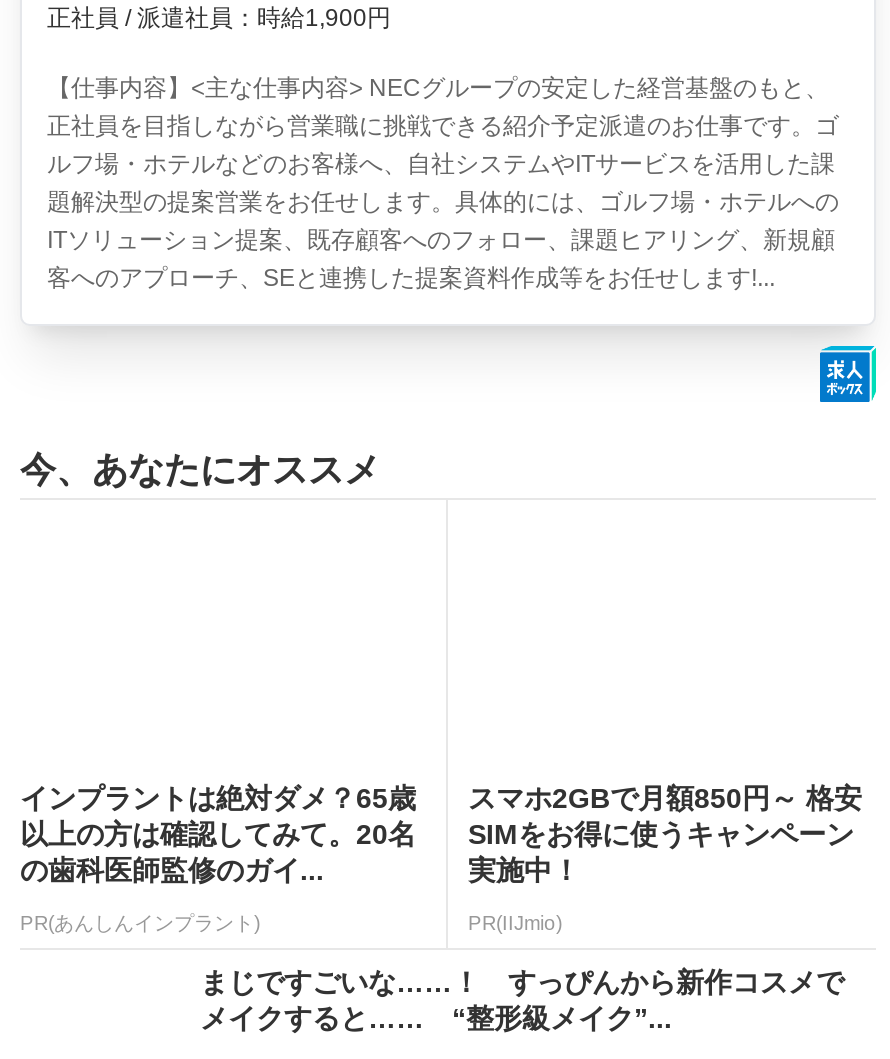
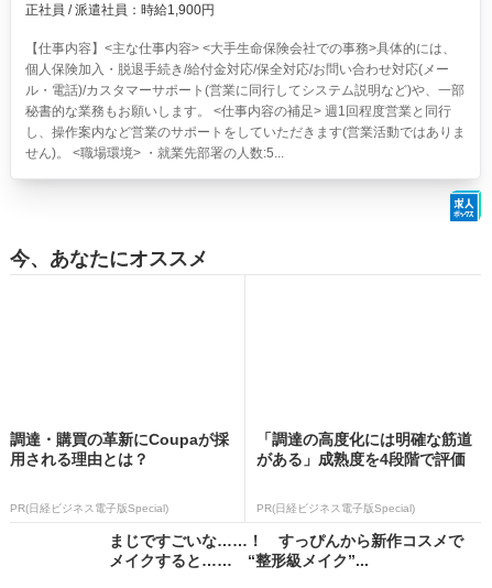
- 【仕事内容】<主な仕事内容> NECグループの安定した経営基盤のもと、
- 正社員を目指しながら営業職に挑戦できる紹介予定派遣のお仕事です。ゴ
- ルフ場・ホテルなどのお客様へ、自社システムやITサービスを活用した課
- 題解決型の提案営業をお任せします。具体的には、ゴルフ場・ホテルへの
- ITソリューション提案、既存顧客へのフォロー、課題ヒアリング、新規顧
- 客へのアプローチ、SEと連携した提案資料作成等をお任せします!...
+ 【仕事内容】<主な仕事内容> <大手生命保険会社での事務>具体的には、
+ 個人保険加入・脱退手続き/給付金対応/保全対応/お問い合わせ対応(メー
+ ル・電話)/カスタマーサポート(営業に同行してシステム説明など)や、一部
+ 秘書的な業務もお願いします。 <仕事内容の補足> 週1回程度営業と同行
+ し、操作案内など営業のサポートをしていただきます(営業活動ではありま
+ せん)。 <職場環境> ・就業先部署の人数:5...

- インプラントは絶対ダメ？65歳
- 以上の方は確認してみて。20名
- の歯科医師監修のガイ...
+ 調達・購買の革新にCoupaが採
+ 用される理由とは？

- スマホ2GBで月額850円～ 格安
- SIMをお得に使うキャンペーン
- 実施中！
+ 「調達の高度化には明確な筋道
+ がある」成熟度を4段階で評価

- PR(あんしんインプラント)
+ PR(日経ビジネス電子版Special)

- PR(IIJmio)
+ PR(日経ビジネス電子版Special)
